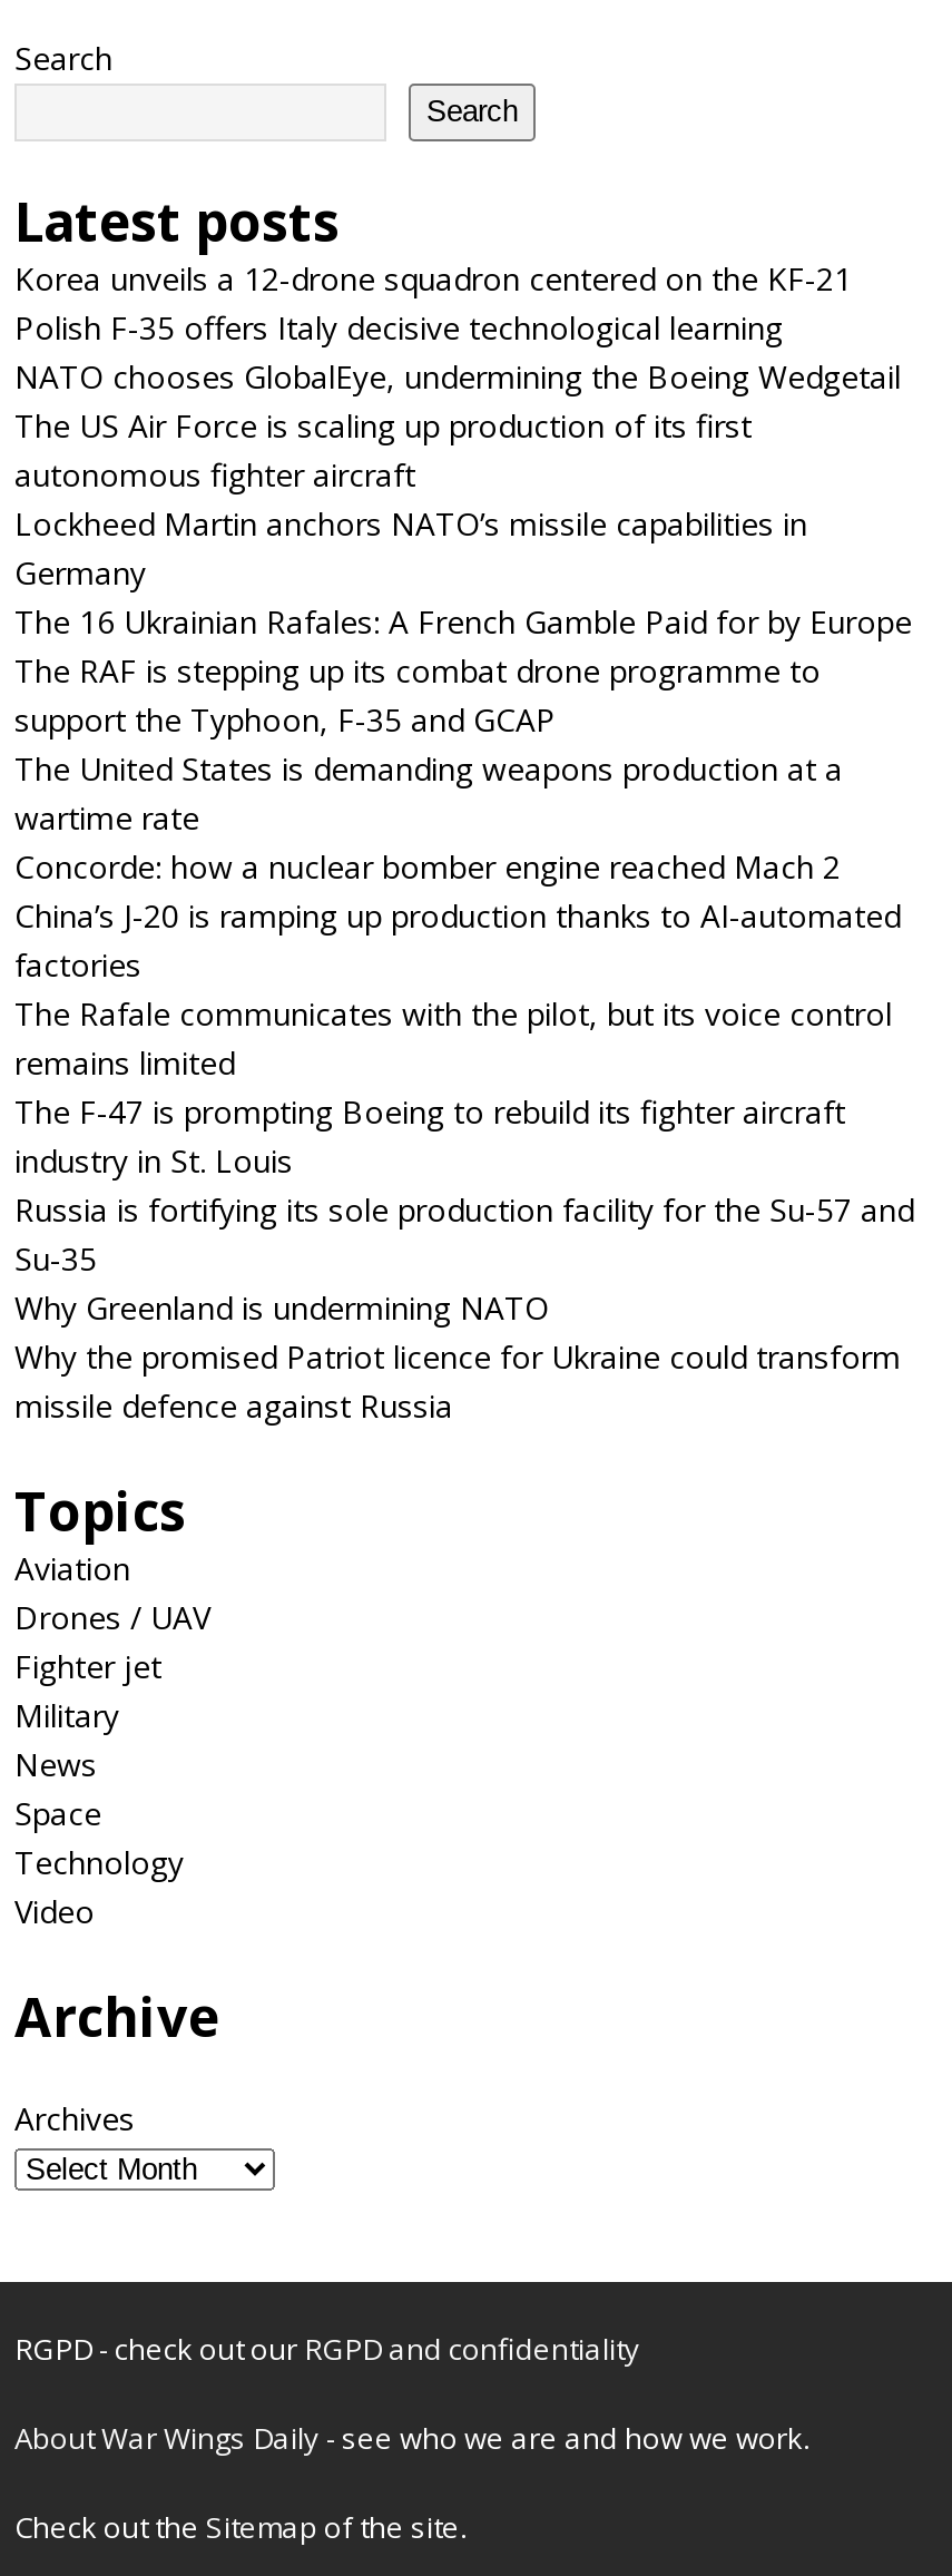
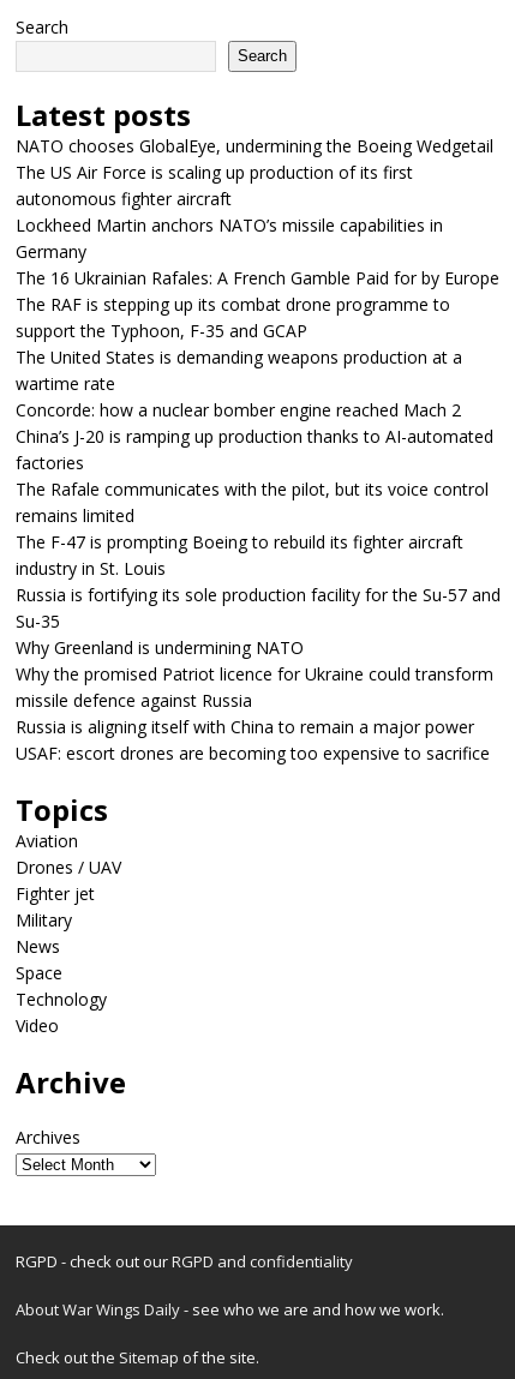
- Korea unveils a 12-drone squadron centered on the KF-21
- Polish F-35 offers Italy decisive technological learning

moved up: NATO chooses GlobalEye, undermining the Boeing Wedgetail | The US Air Force is scaling up production of its first | autonomous fighter aircraft | ... | Why the promised Patriot licence for Ukraine could transform | missile defence against Russia

+ Russia is aligning itself with China to remain a major power
+ USAF: escort drones are becoming too expensive to sacrifice
